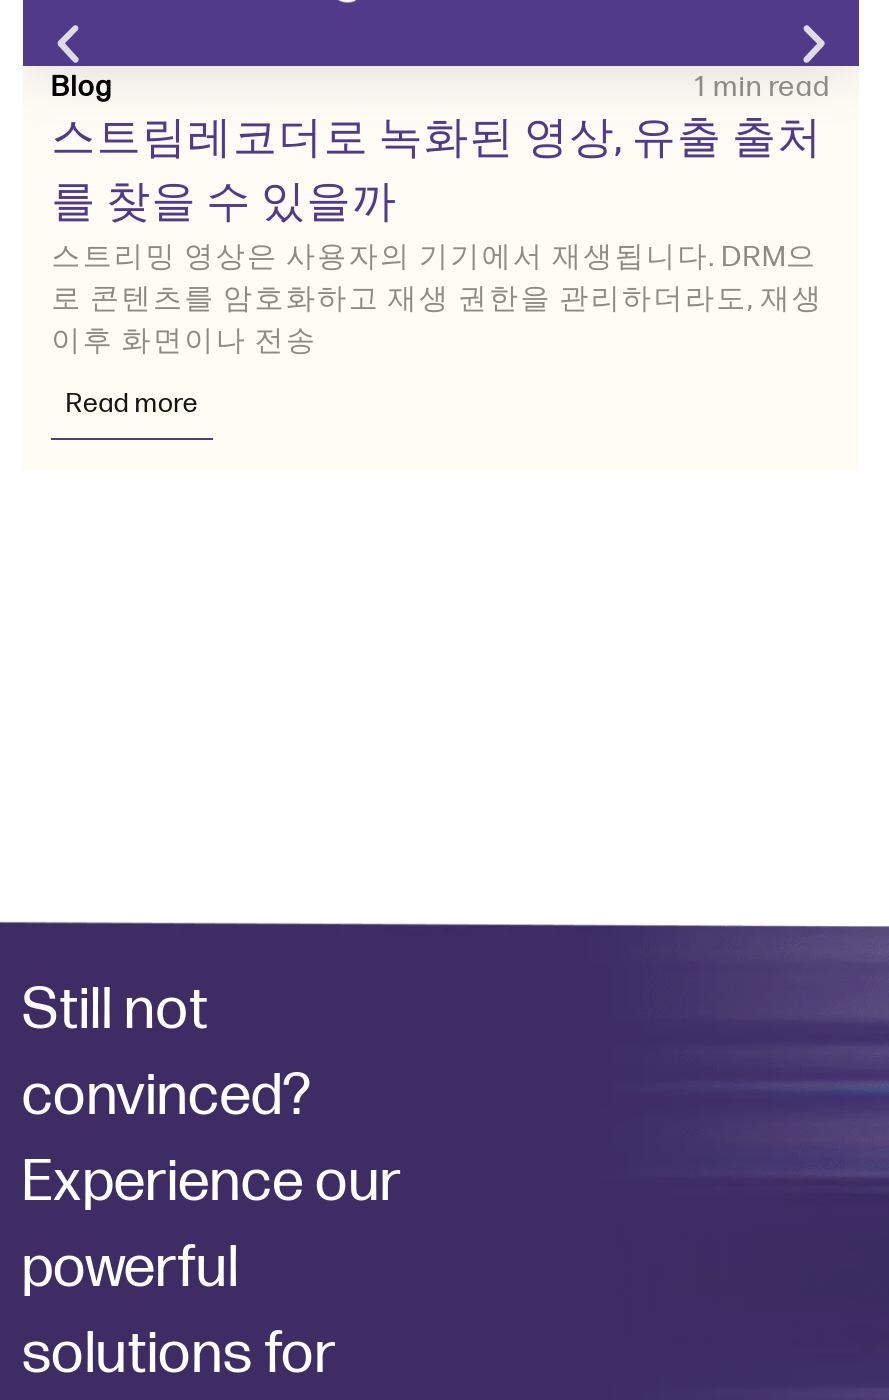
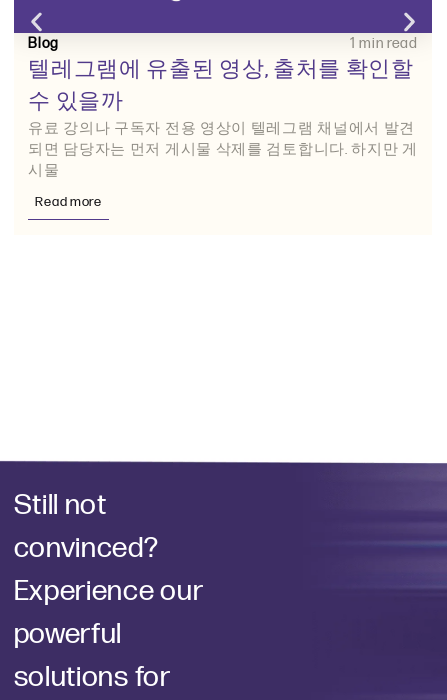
- 스트림레코더로 녹화된 영상, 유출 출처
- 를 찾을 수 있을까
- 스트리밍 영상은 사용자의 기기에서 재생됩니다. DRM으
- 로 콘텐츠를 암호화하고 재생 권한을 관리하더라도, 재생
- 이후 화면이나 전송
+ 텔레그램에 유출된 영상, 출처를 확인할
+ 수 있을까
+ 유료 강의나 구독자 전용 영상이 텔레그램 채널에서 발견
+ 되면 담당자는 먼저 게시물 삭제를 검토합니다. 하지만 게
+ 시물
